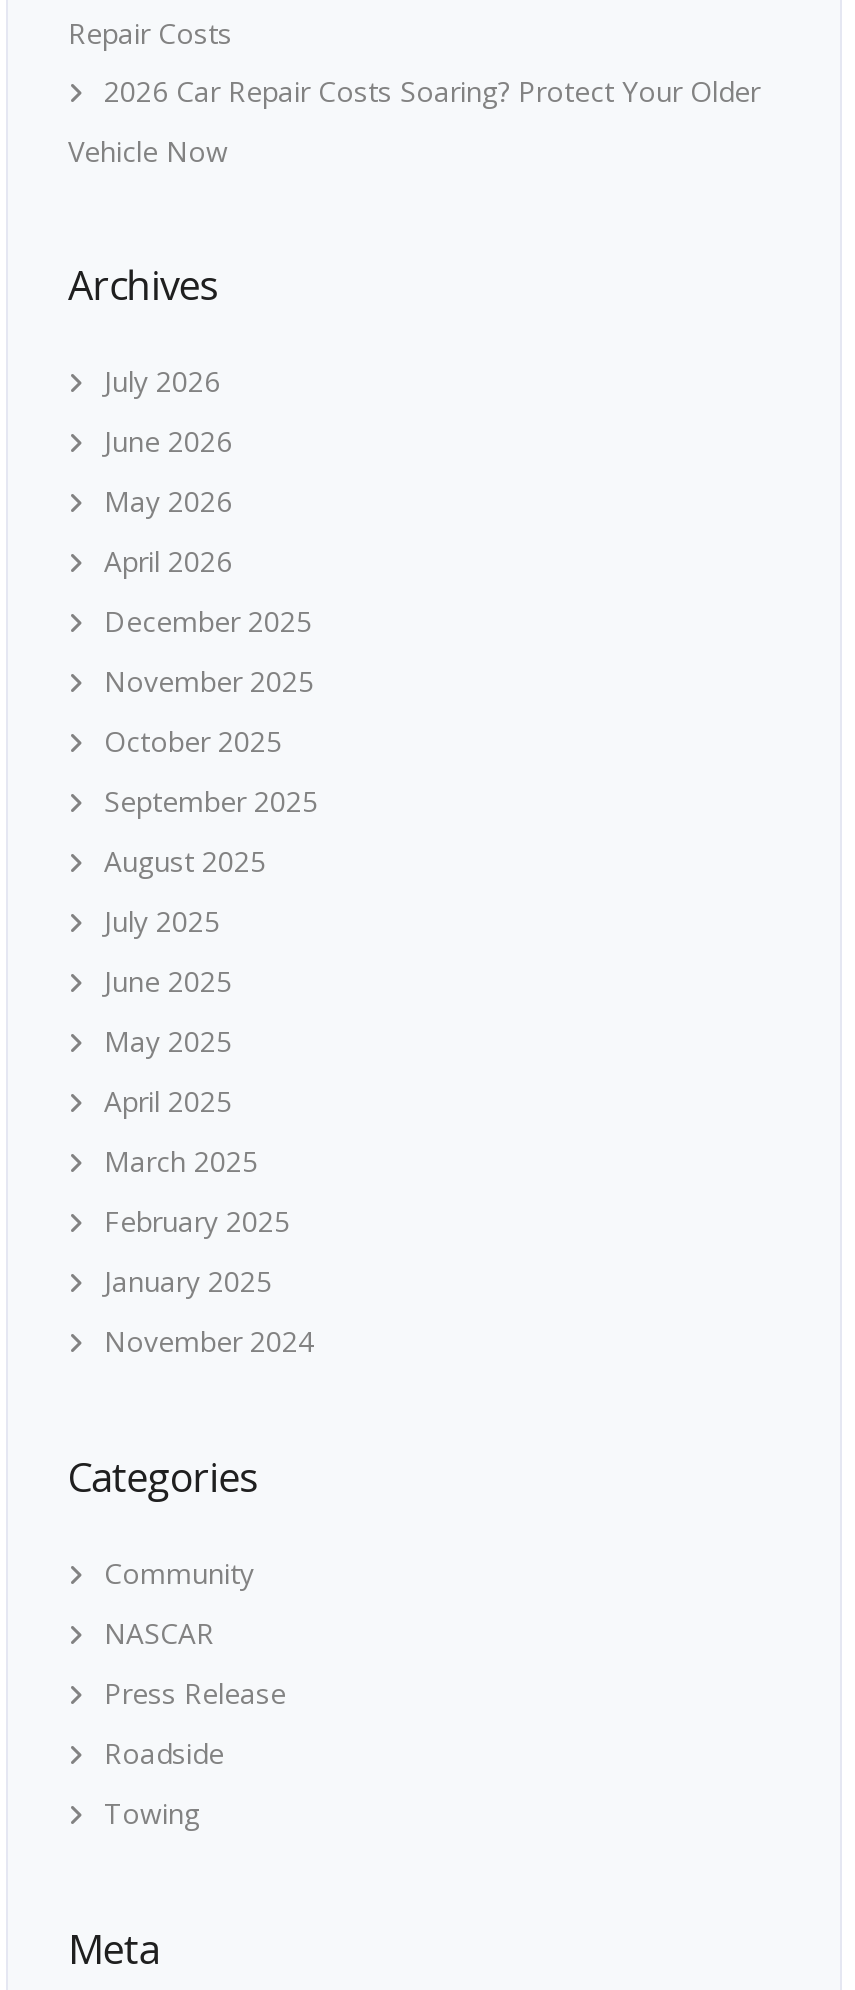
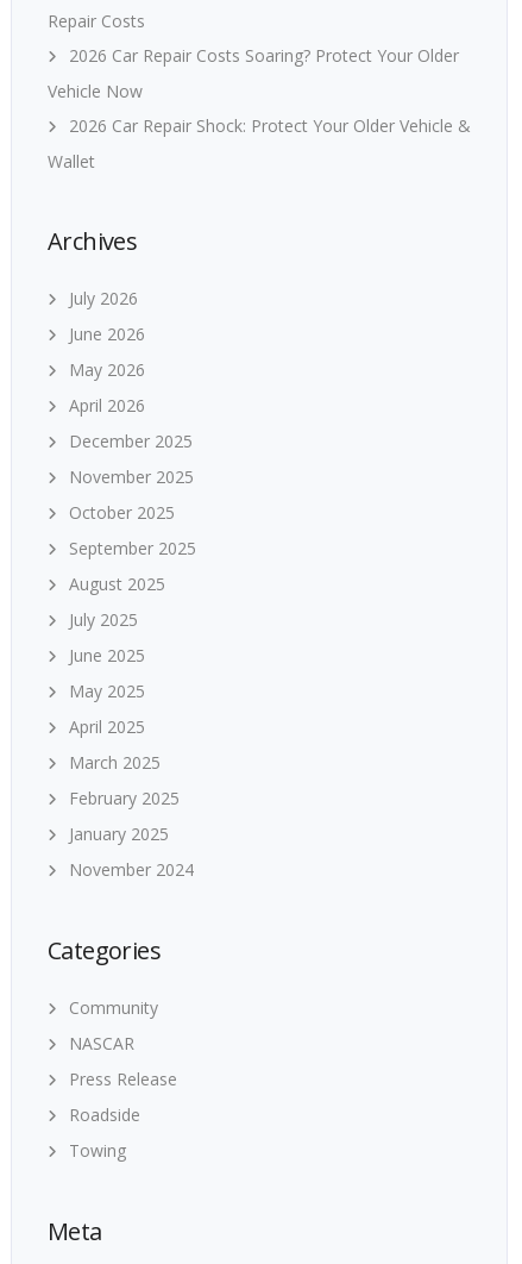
+ 2026 Car Repair Shock: Protect Your Older Vehicle &
+ Wallet
